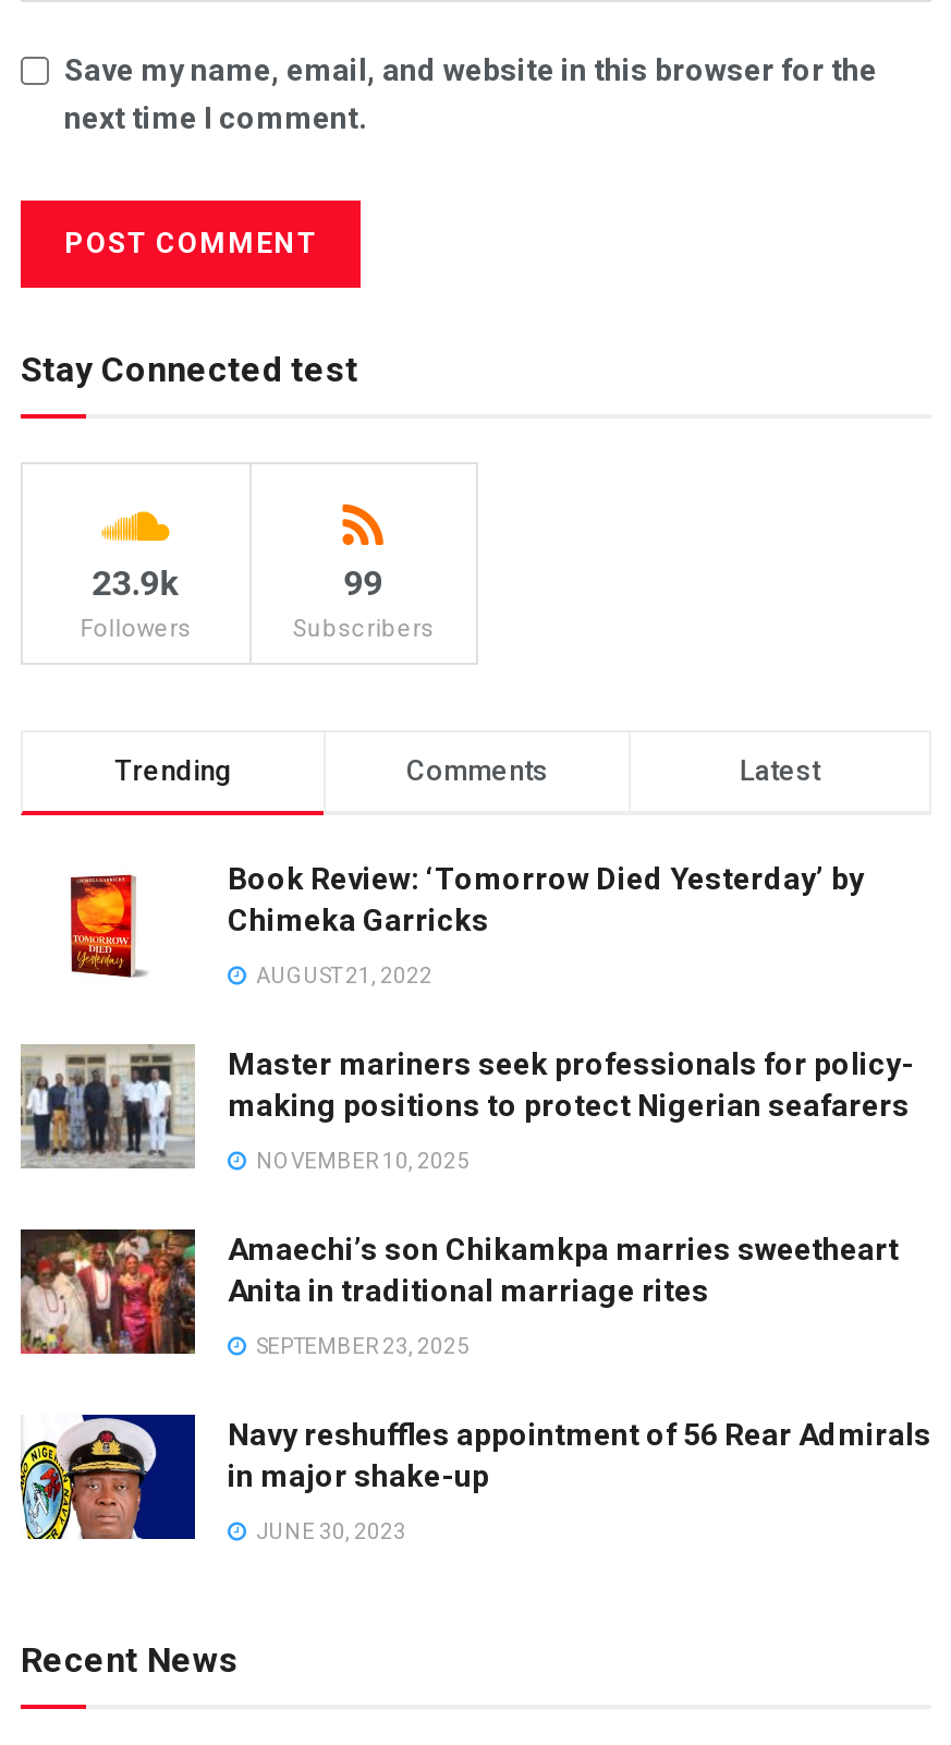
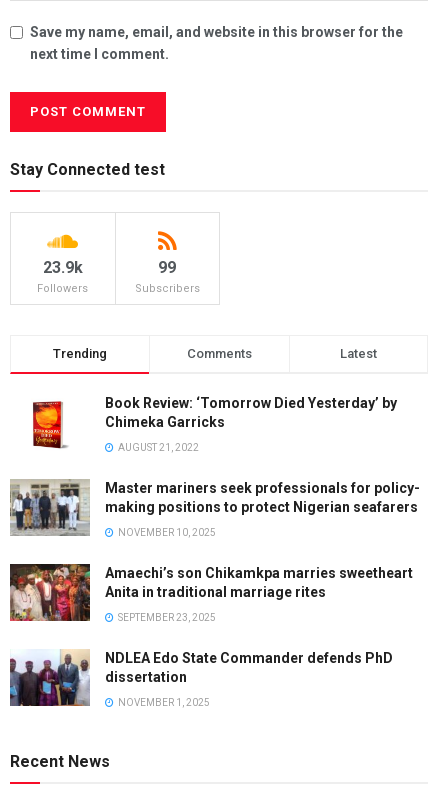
- [image]
- Navy reshuffles appointment of 56 Rear Admirals
- in major shake-up
+ [image]
+ NDLEA Edo State Commander defends PhD
+ dissertation

- JUNE 30, 2023
+ NOVEMBER 1, 2025
